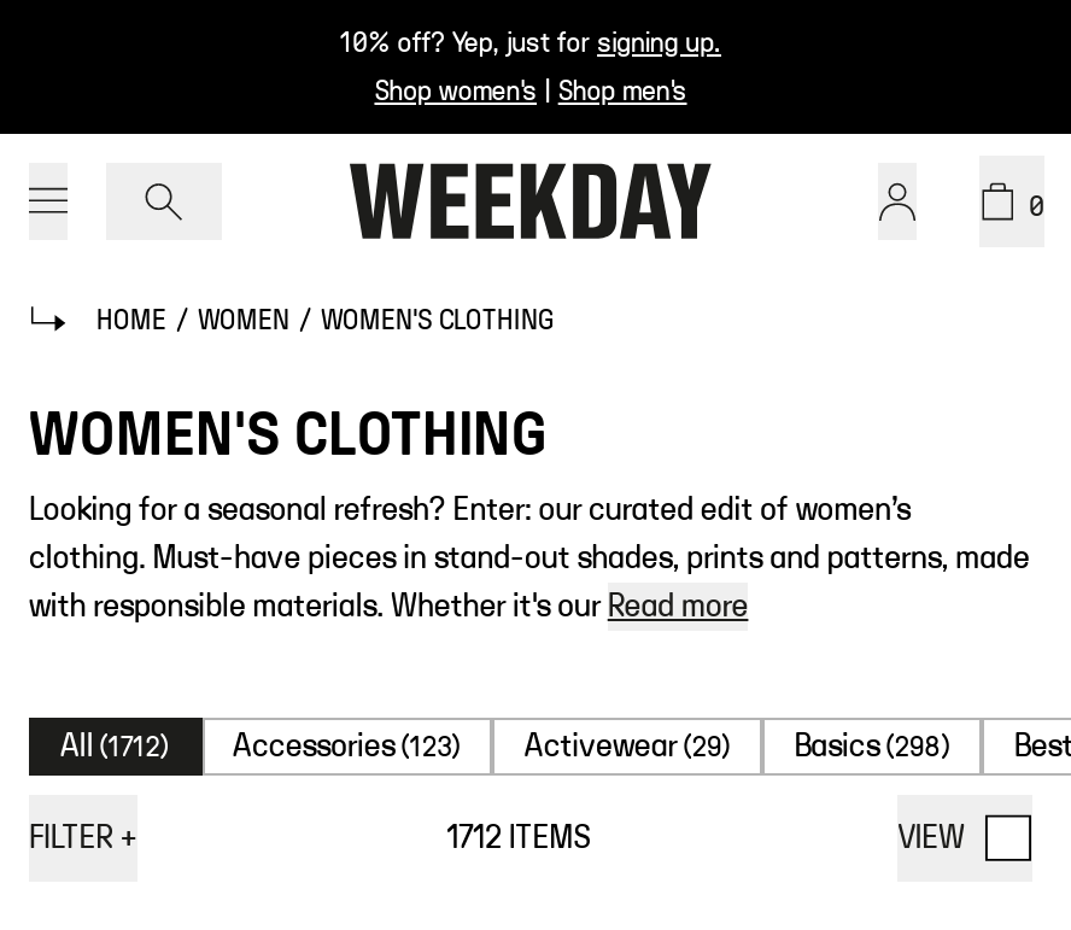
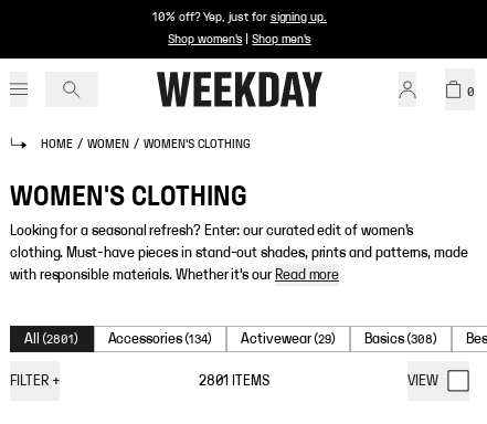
- All (1712)
+ All (2801)

- Accessories (123)
+ Accessories (134)

- Basics (298)
+ Basics (308)

- 1712 ITEMS
+ 2801 ITEMS
